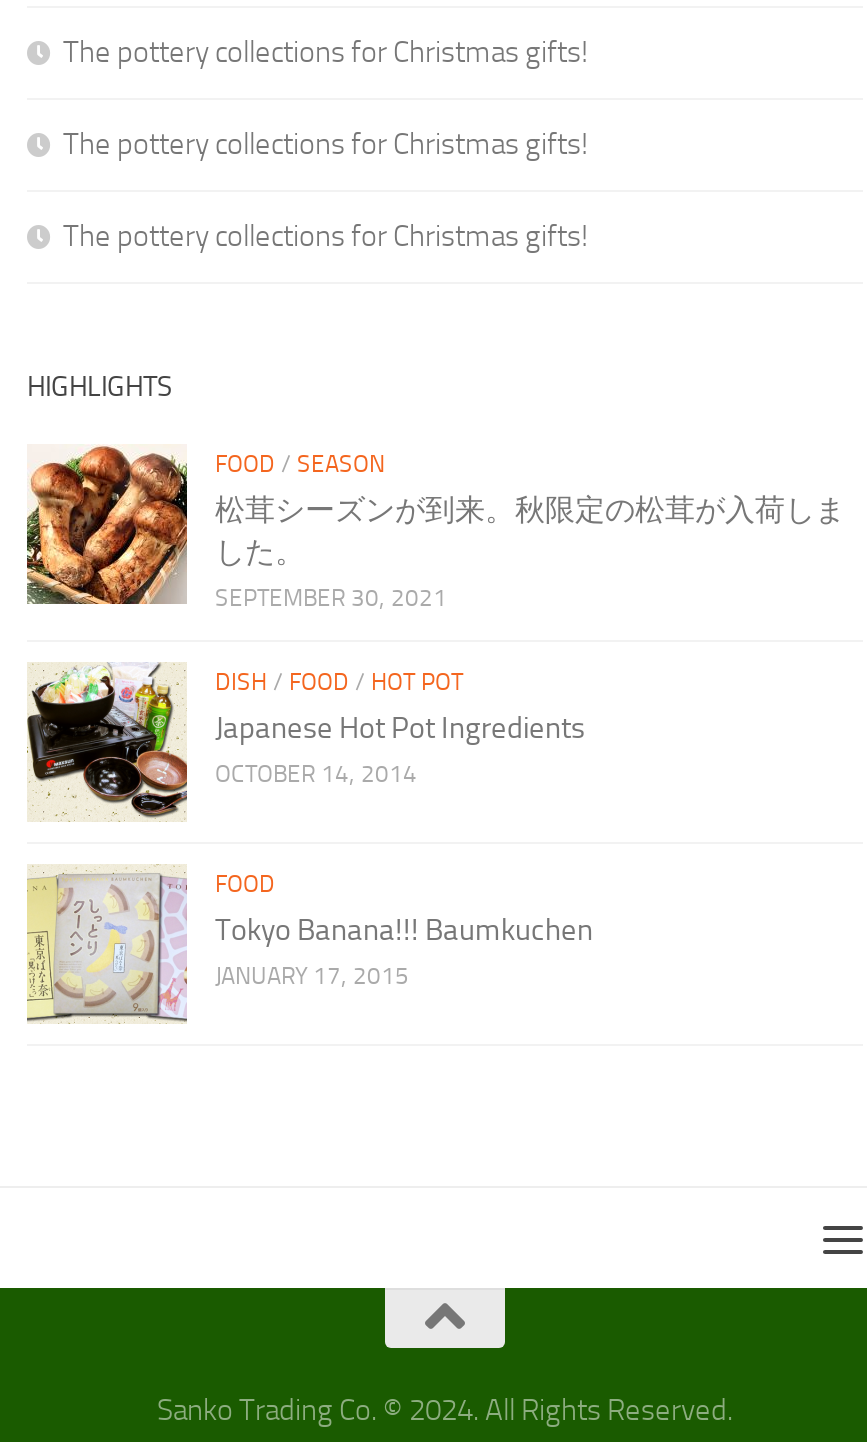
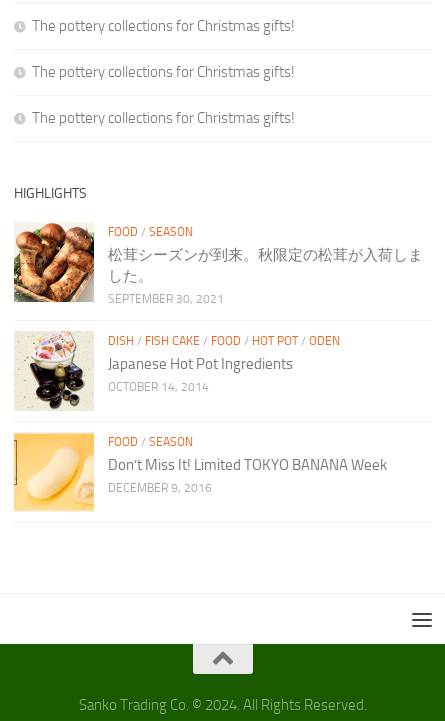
- [image]
- DISH / FOOD / HOT POT
+ [image]
+ DISH / FISH CAKE / FOOD / HOT POT / ODEN

- [image]
- FOOD
- Tokyo Banana!!! Baumkuchen
- JANUARY 17, 2015
+ [image]
+ FOOD / SEASON
+ Don’t Miss It! Limited TOKYO BANANA Week
+ DECEMBER 9, 2016
